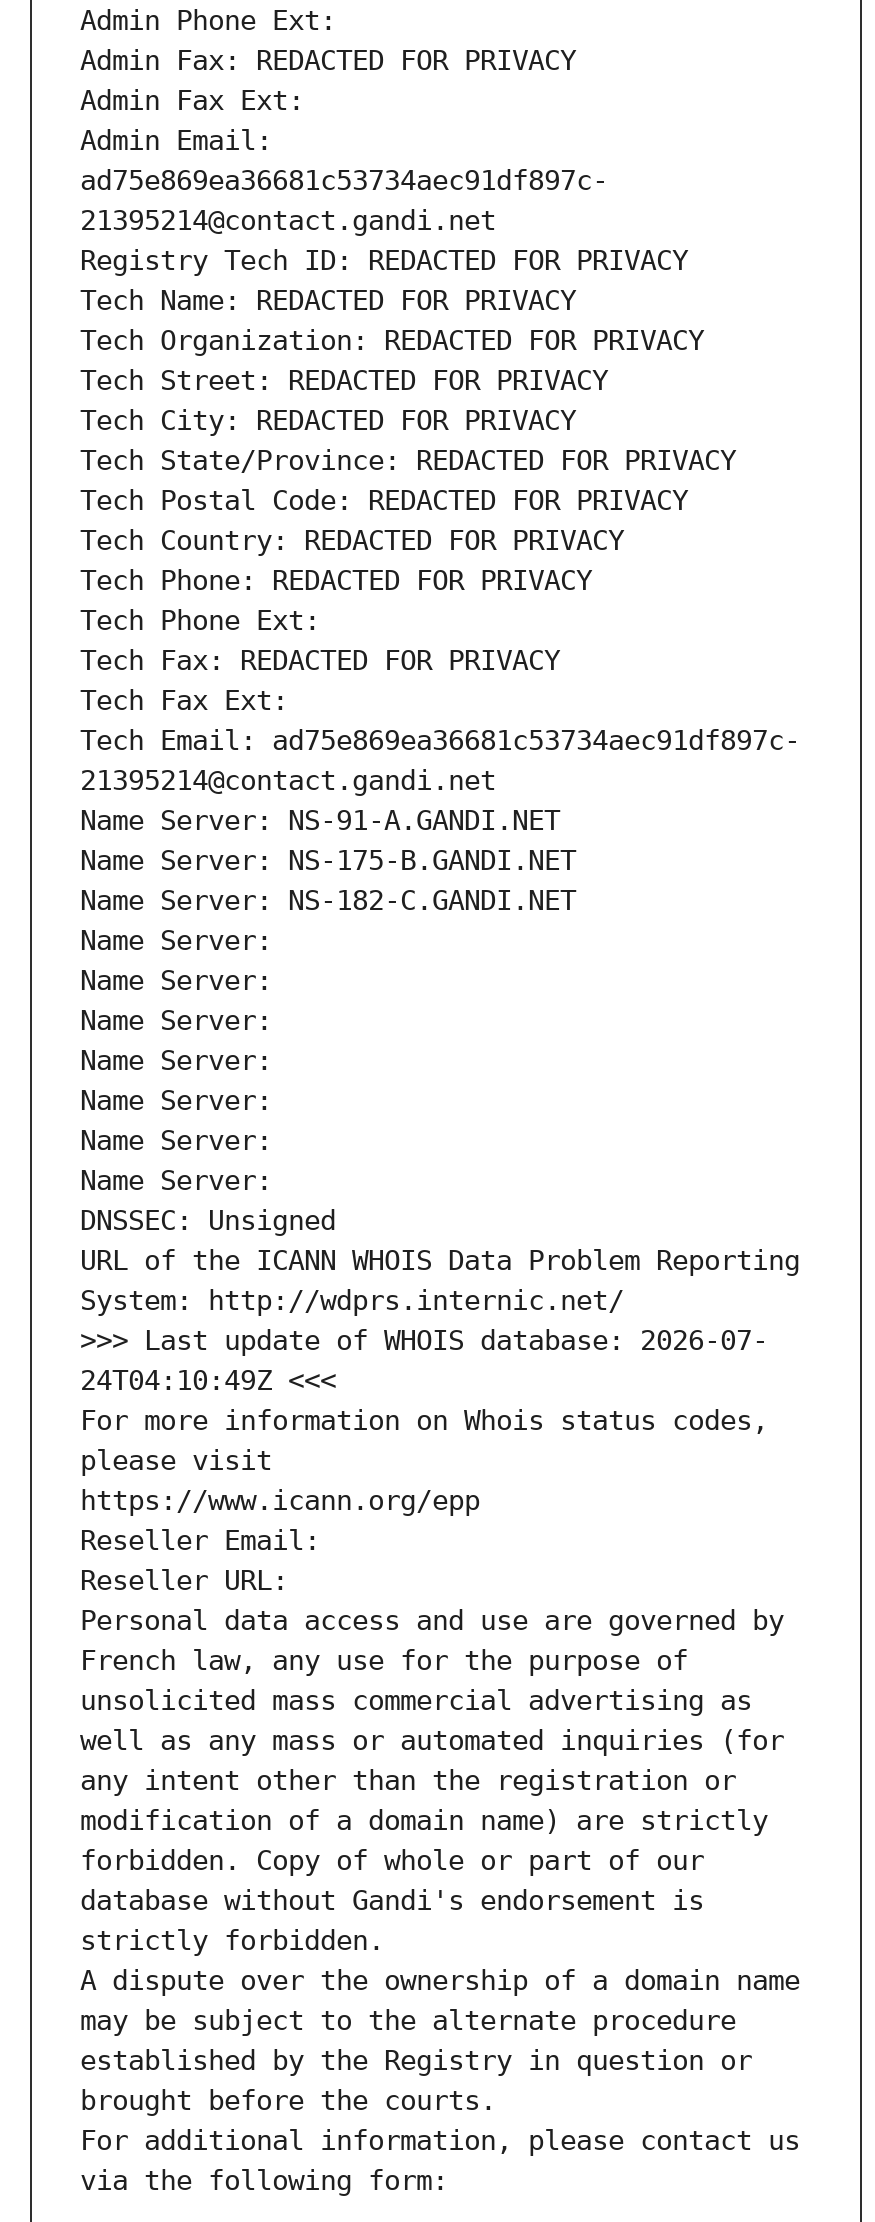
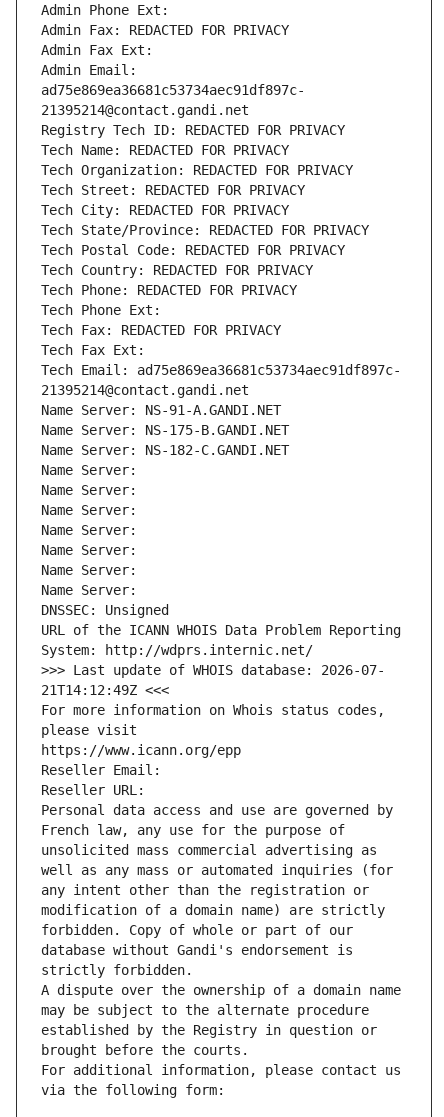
- 24T04:10:49Z <<<
+ 21T14:12:49Z <<<
